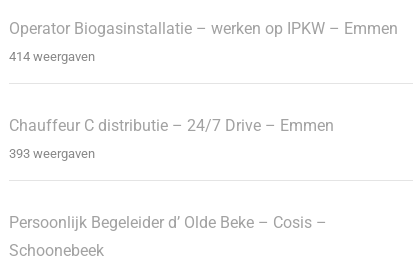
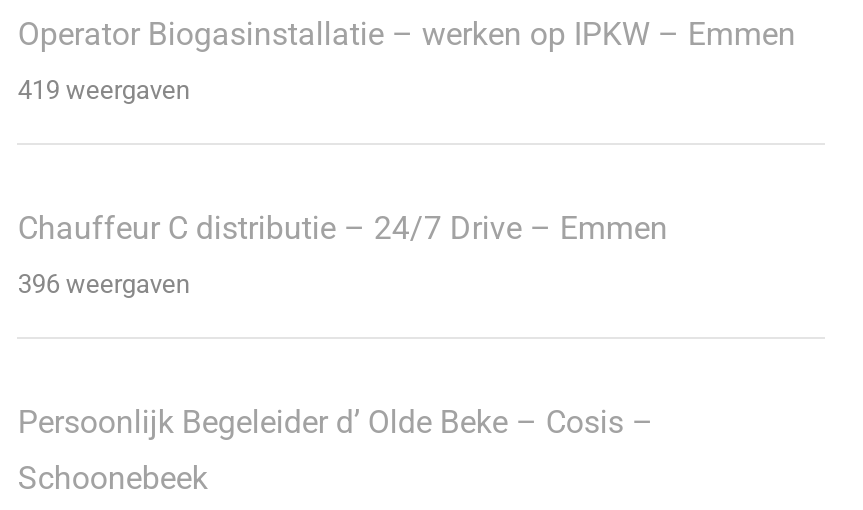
- 414 weergaven
+ 419 weergaven

- 393 weergaven
+ 396 weergaven
